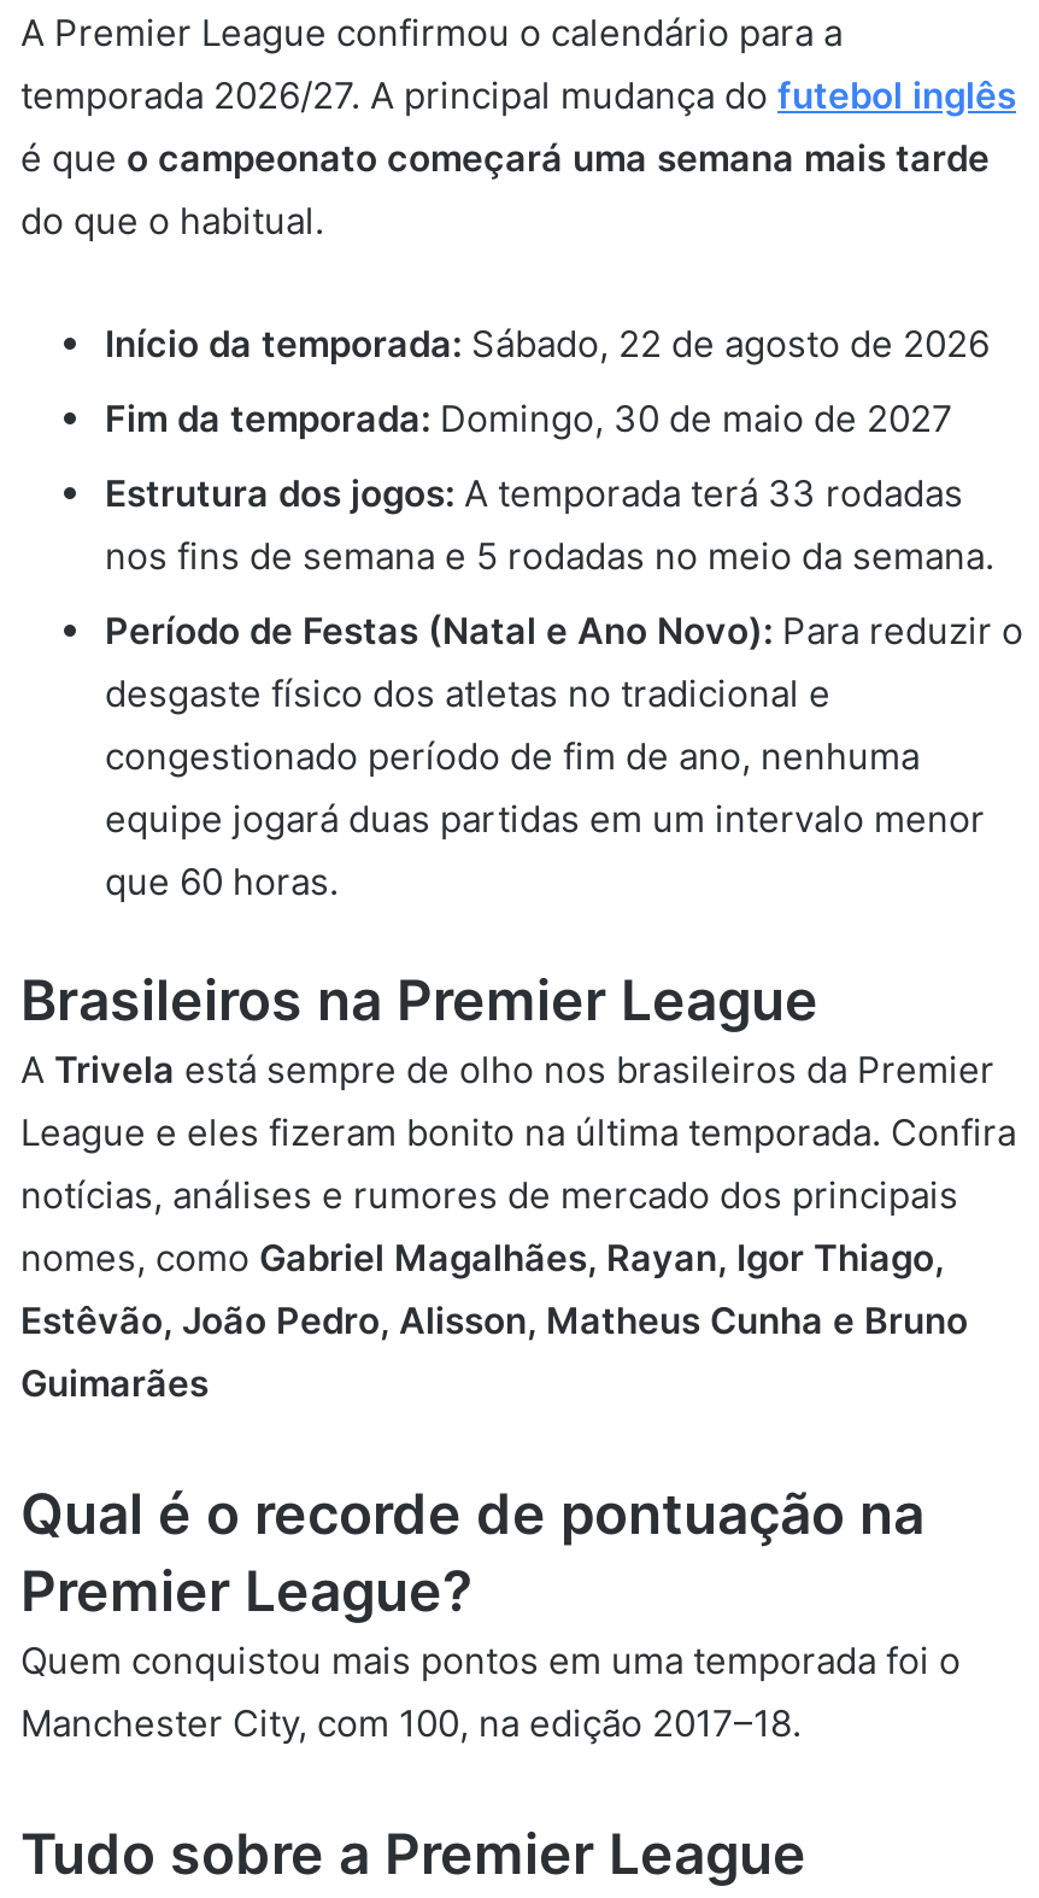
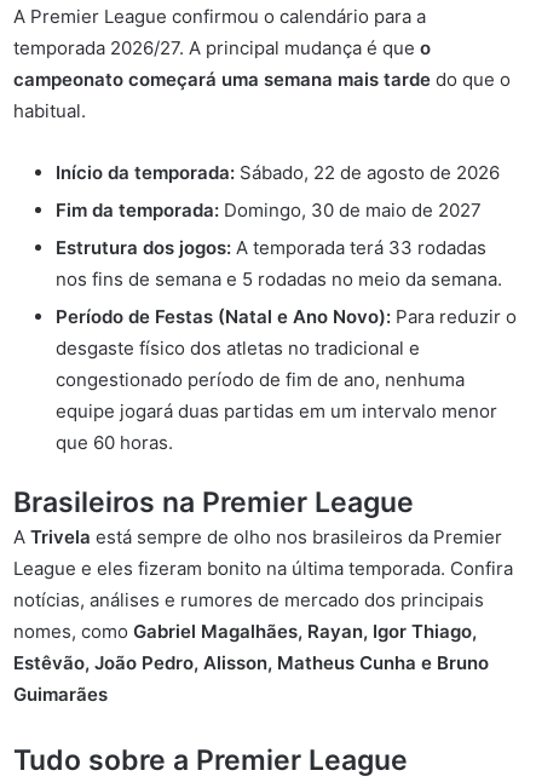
- temporada 2026/27. A principal mudança do futebol inglês
- é que o campeonato começará uma semana mais tarde
- do que o habitual.
+ temporada 2026/27. A principal mudança é que o
+ campeonato começará uma semana mais tarde do que o
+ habitual.

- Qual é o recorde de pontuação na
- Premier League?
- Quem conquistou mais pontos em uma temporada foi o
- Manchester City, com 100, na edição 2017–18.
